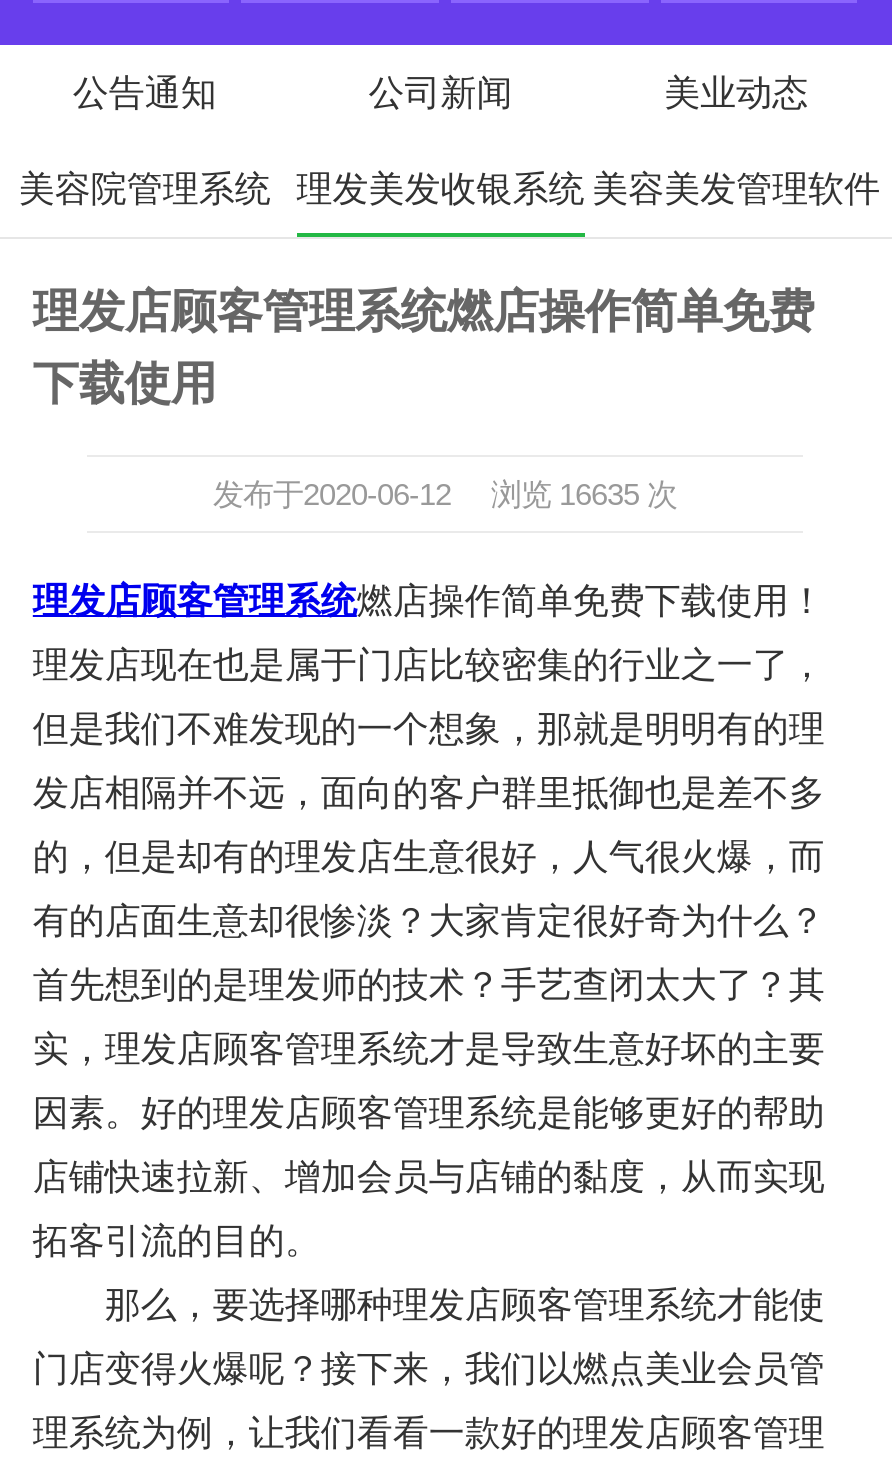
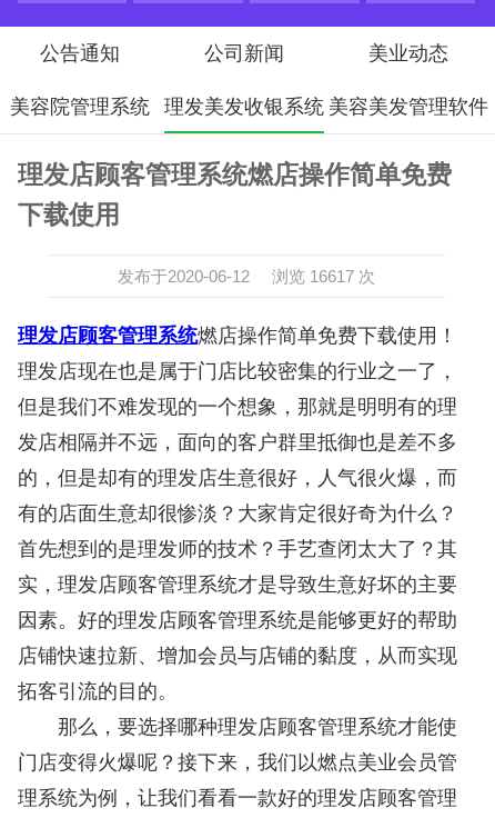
- 发布于2020-06-12 浏览 16635 次
+ 发布于2020-06-12 浏览 16617 次
